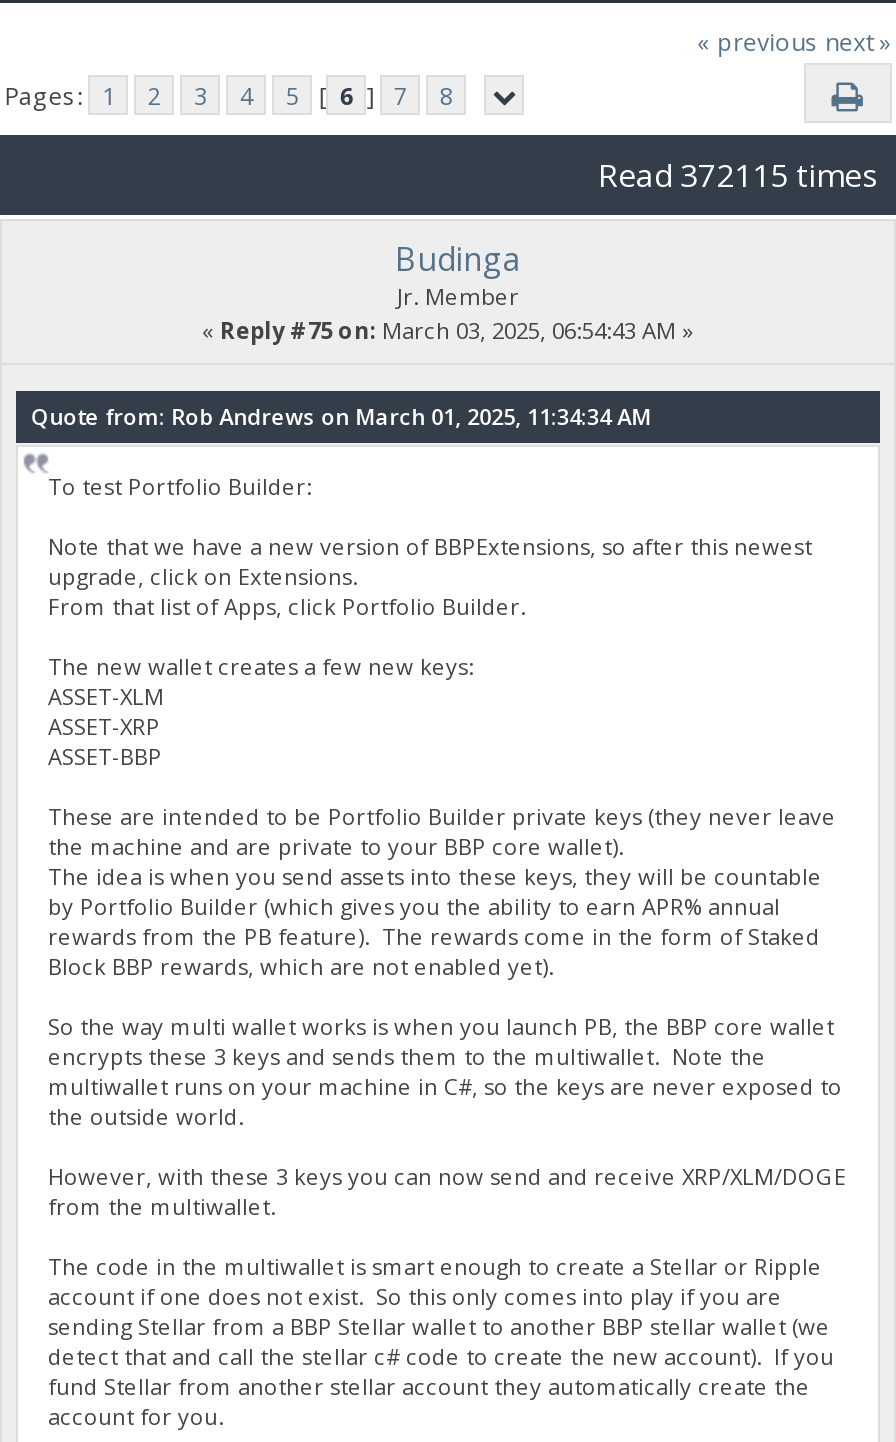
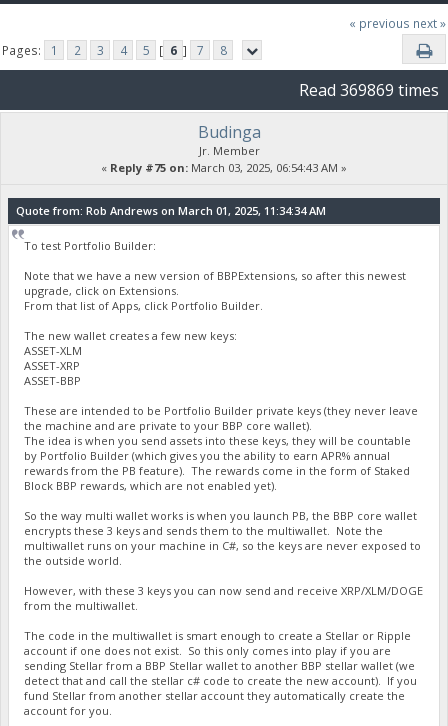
- Read 372115 times
+ Read 369869 times
